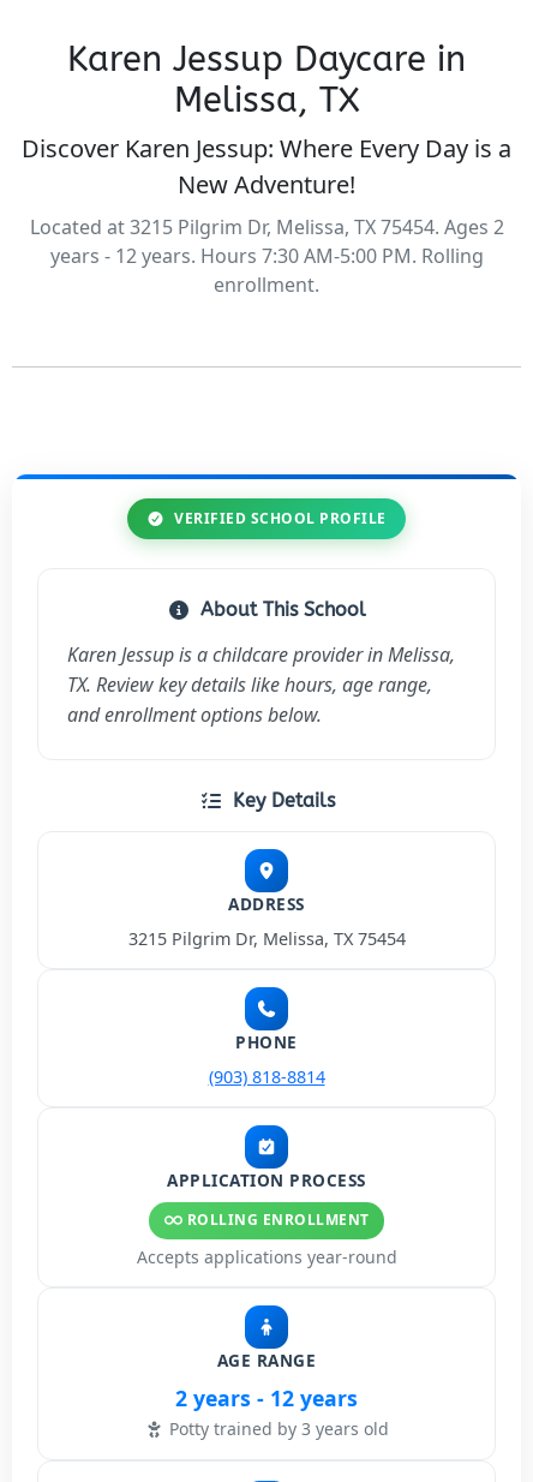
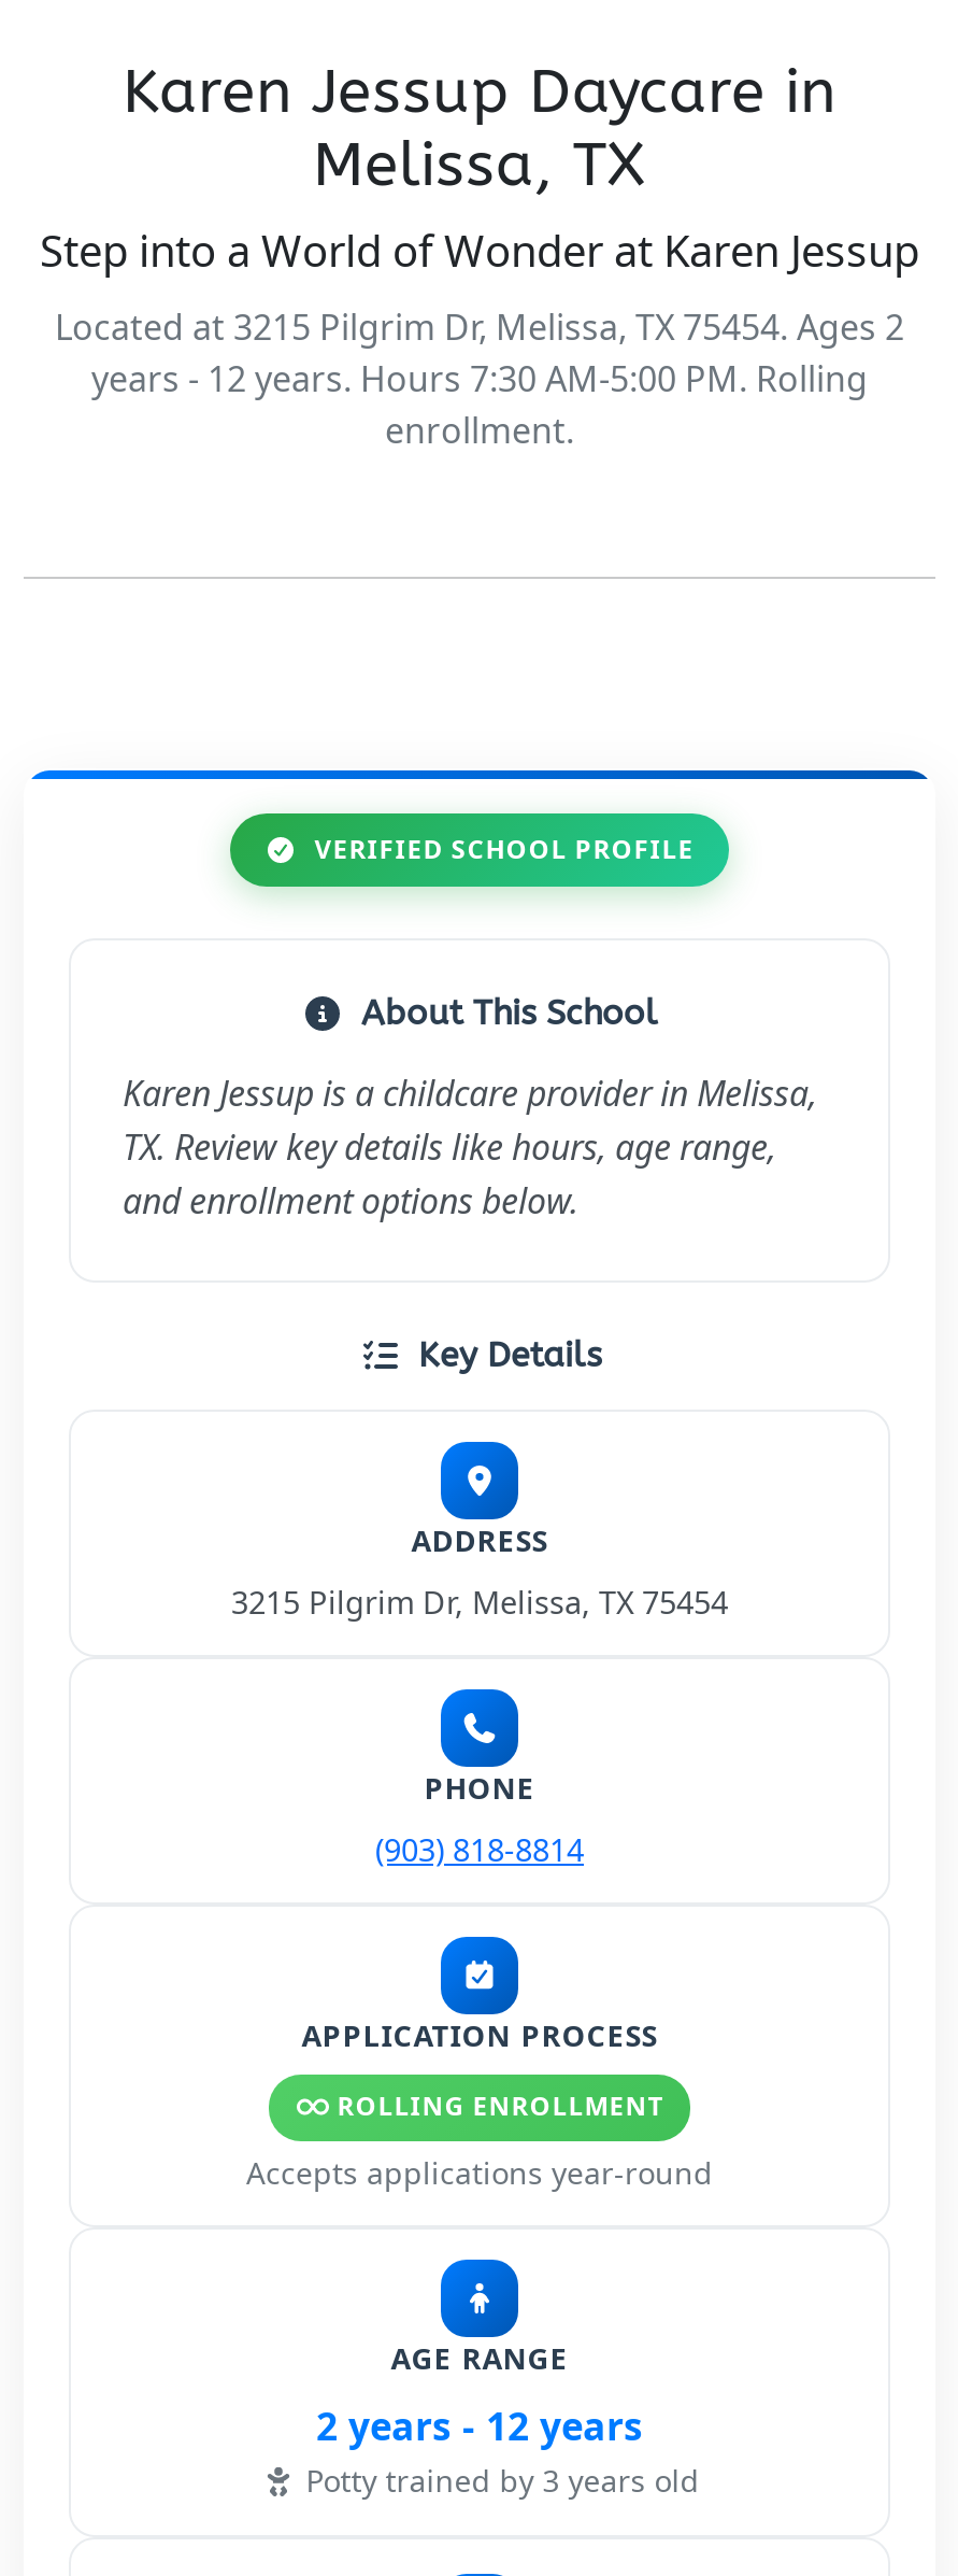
- Discover Karen Jessup: Where Every Day is a
- New Adventure!
+ Step into a World of Wonder at Karen Jessup
